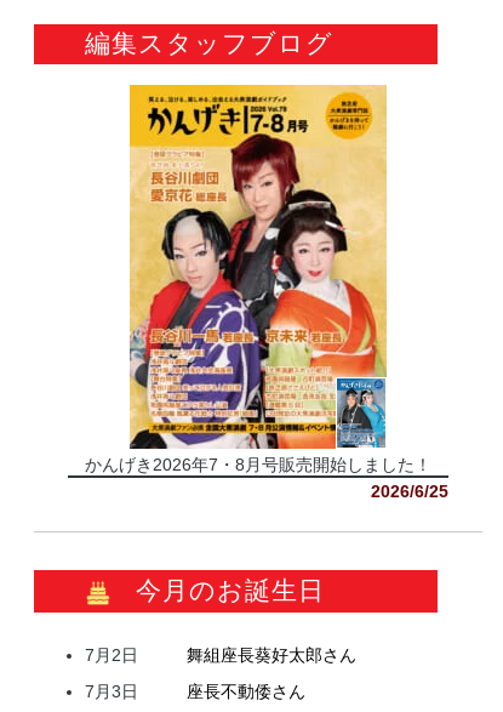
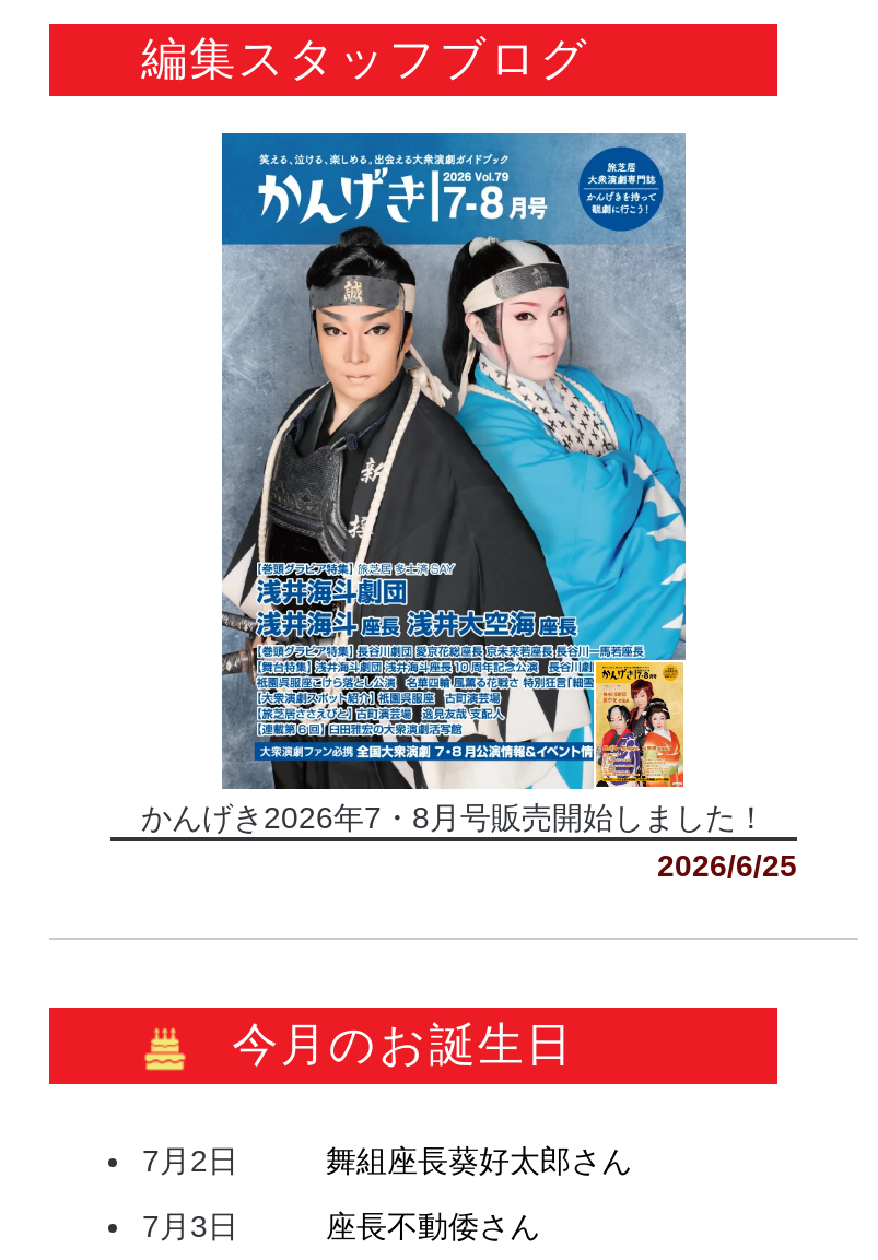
- [image]
+ [image]
